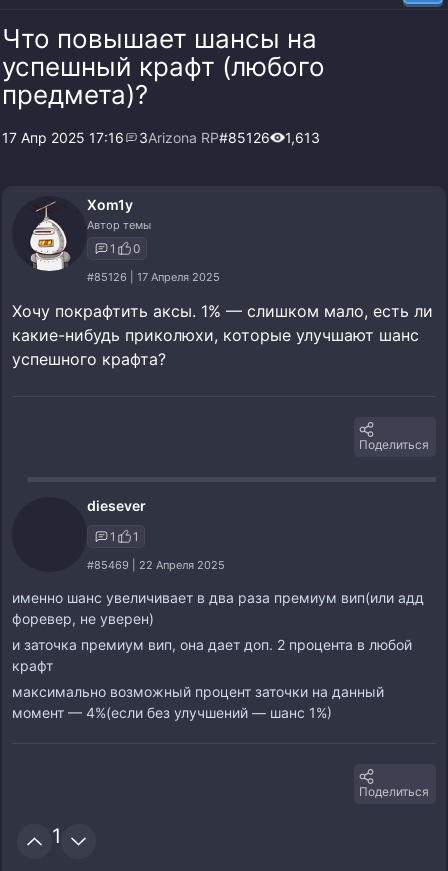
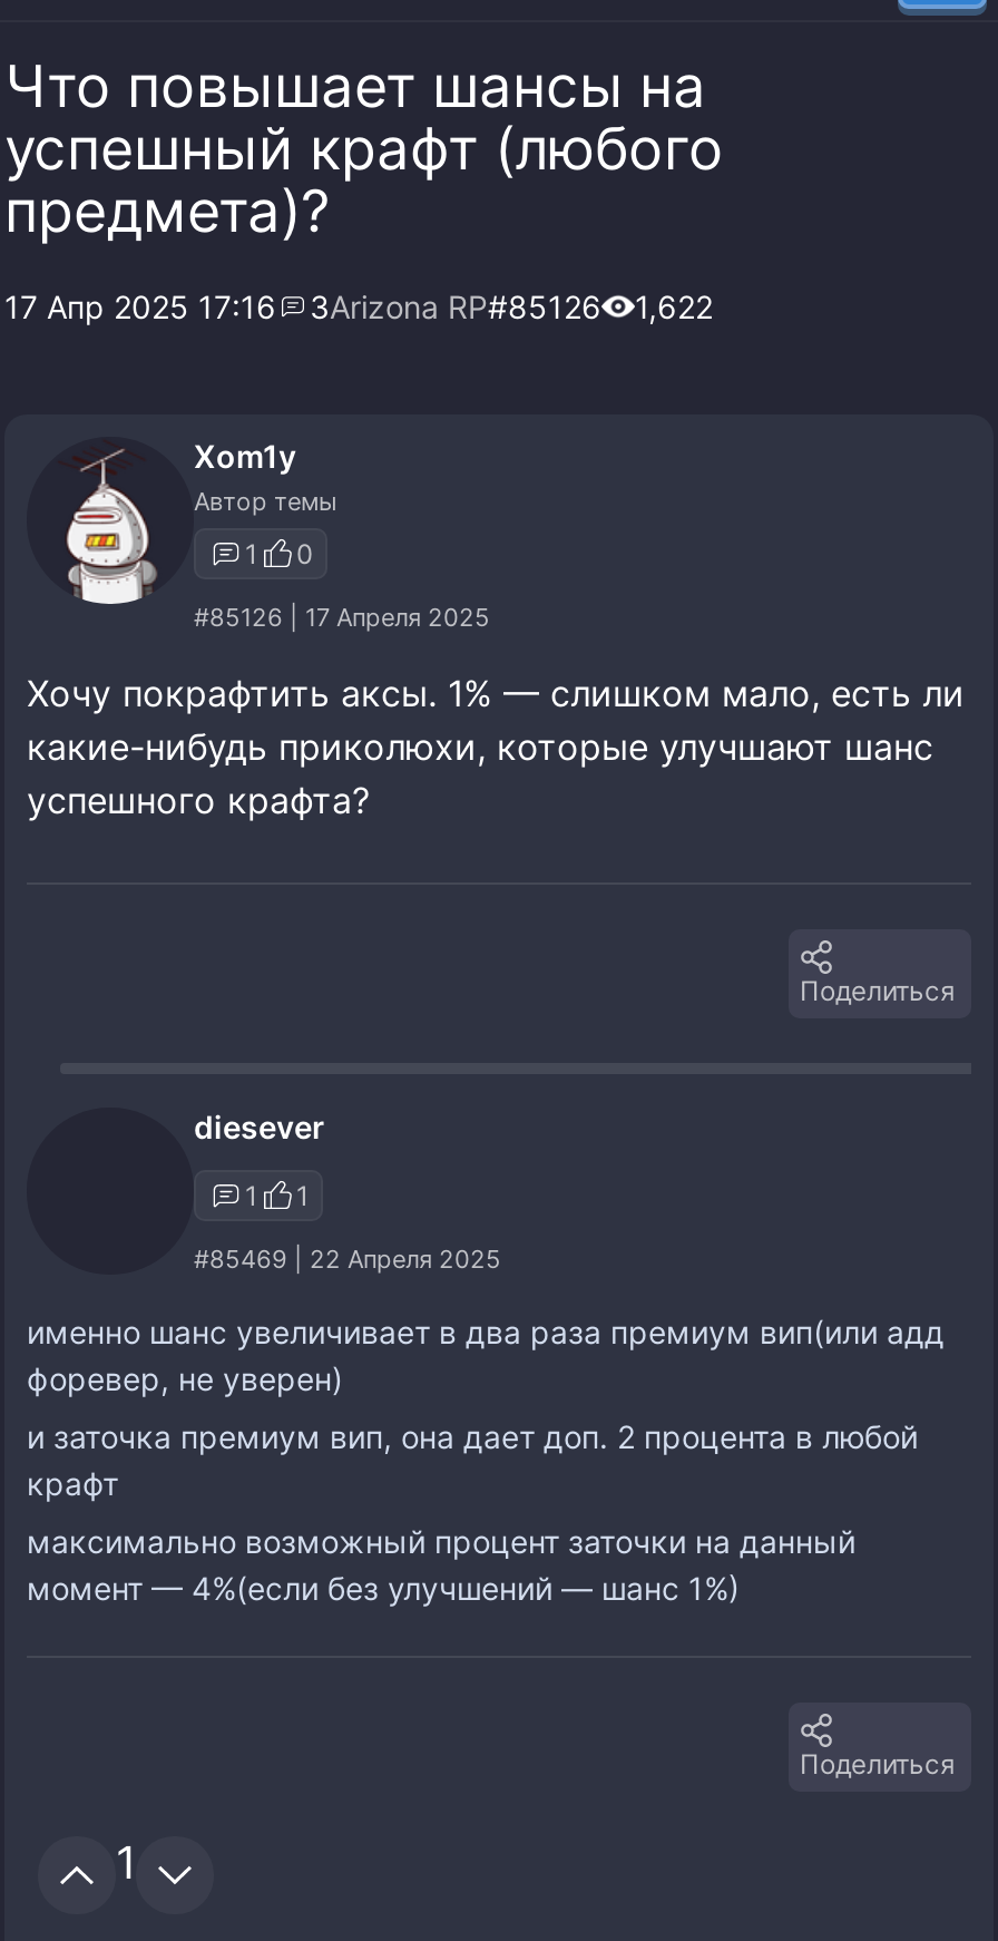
- 17 Апр 2025 17:16 3Arizona RP#85126 1,613
+ 17 Апр 2025 17:16 3Arizona RP#85126 1,622
